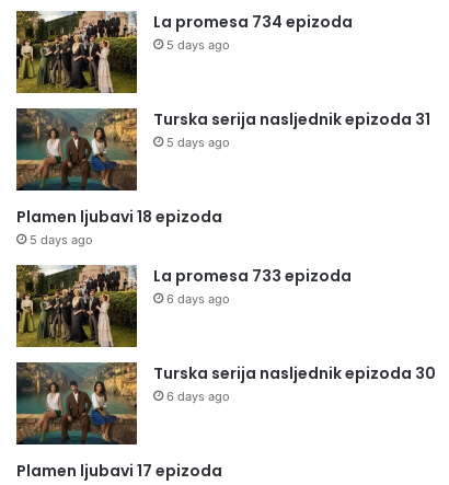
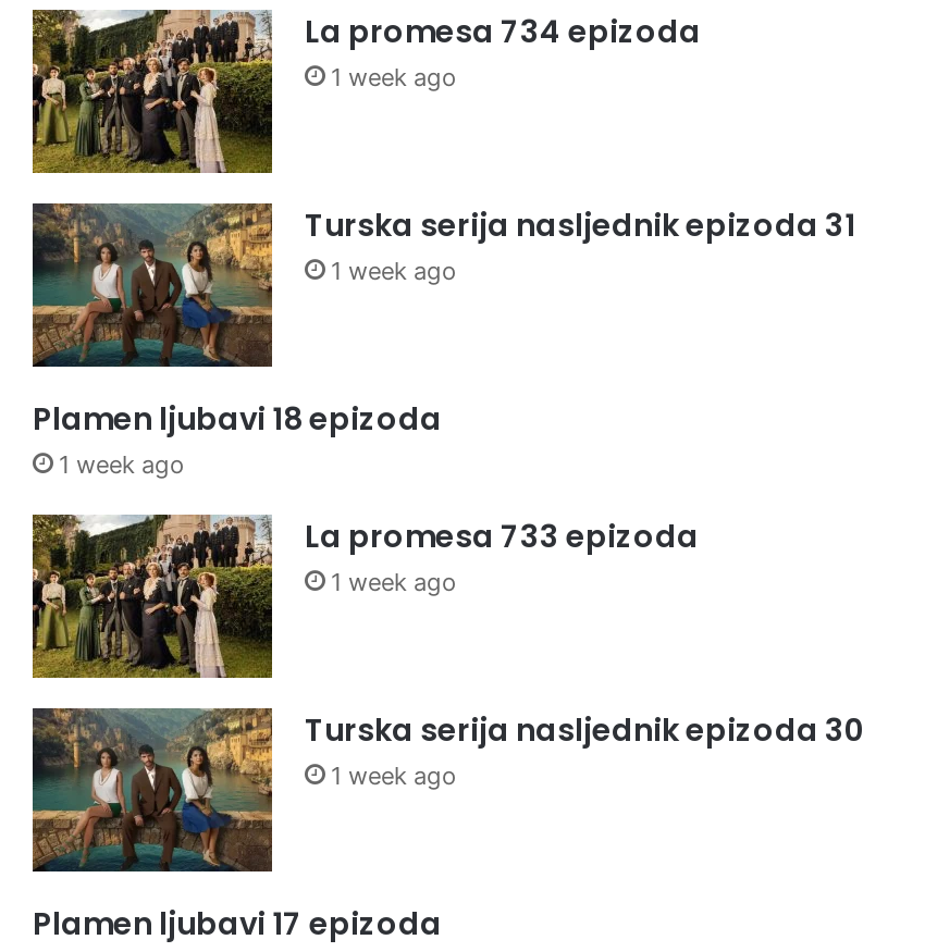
- 5 days ago
+ 1 week ago

- 5 days ago
+ 1 week ago

- 5 days ago
+ 1 week ago

- 6 days ago
+ 1 week ago

- 6 days ago
+ 1 week ago
